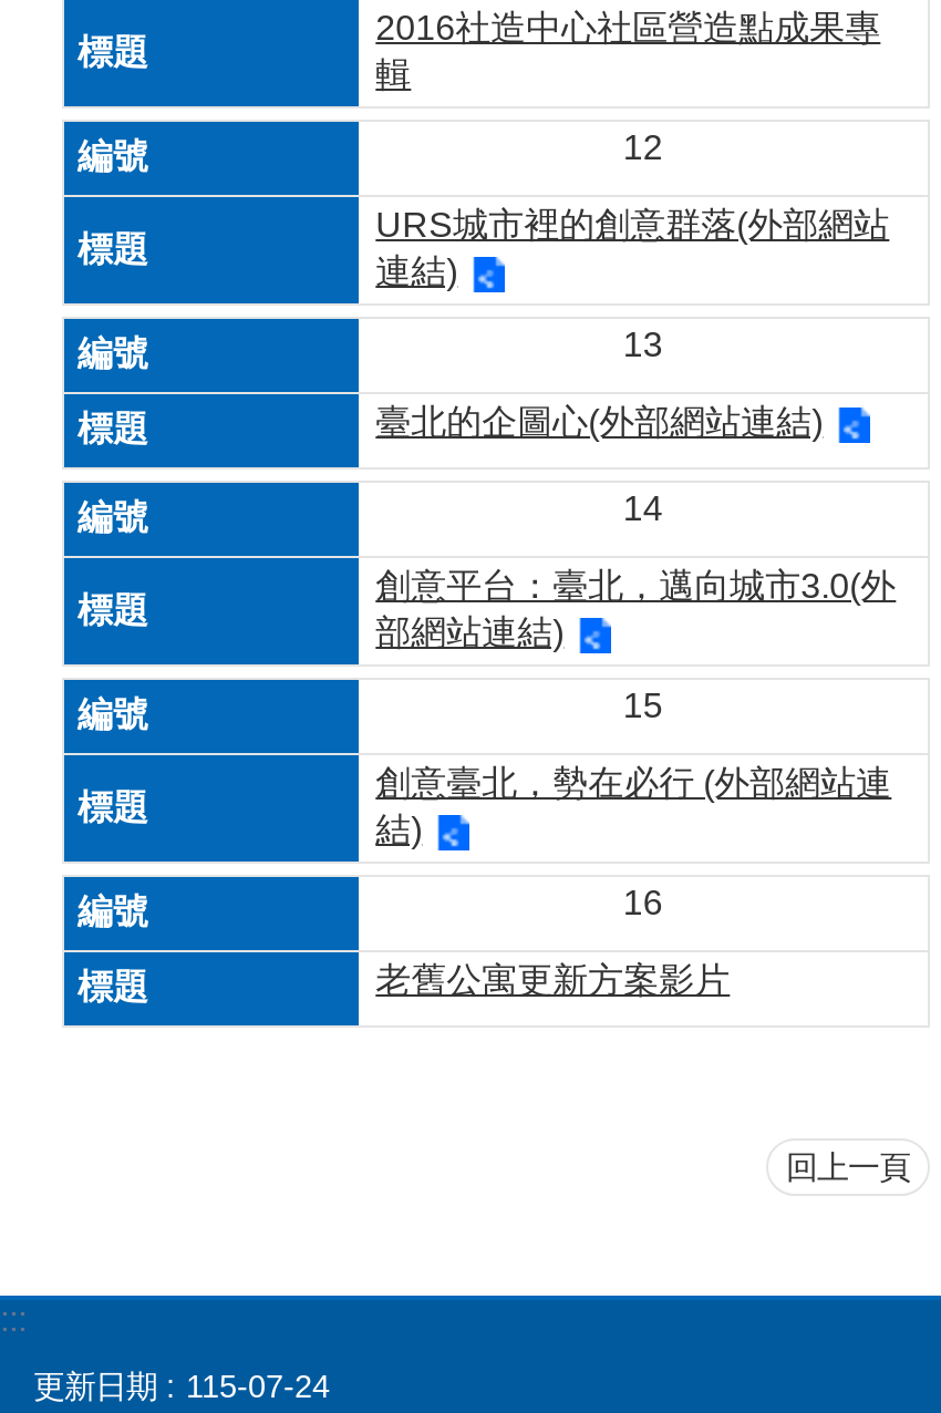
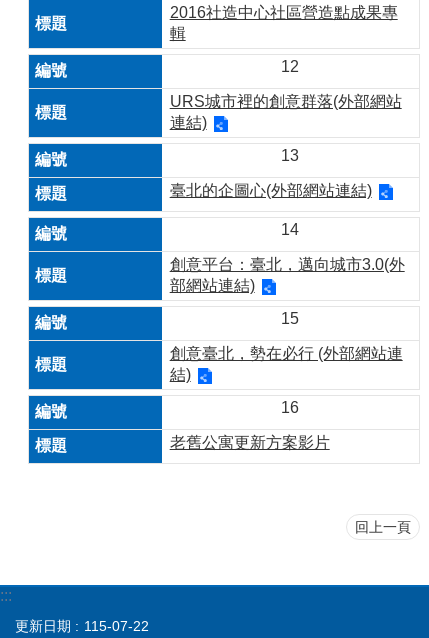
- 115-07-24
+ 115-07-22
